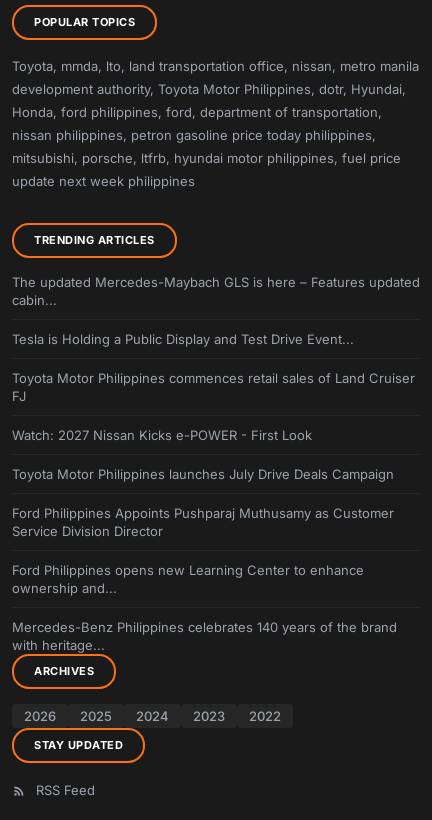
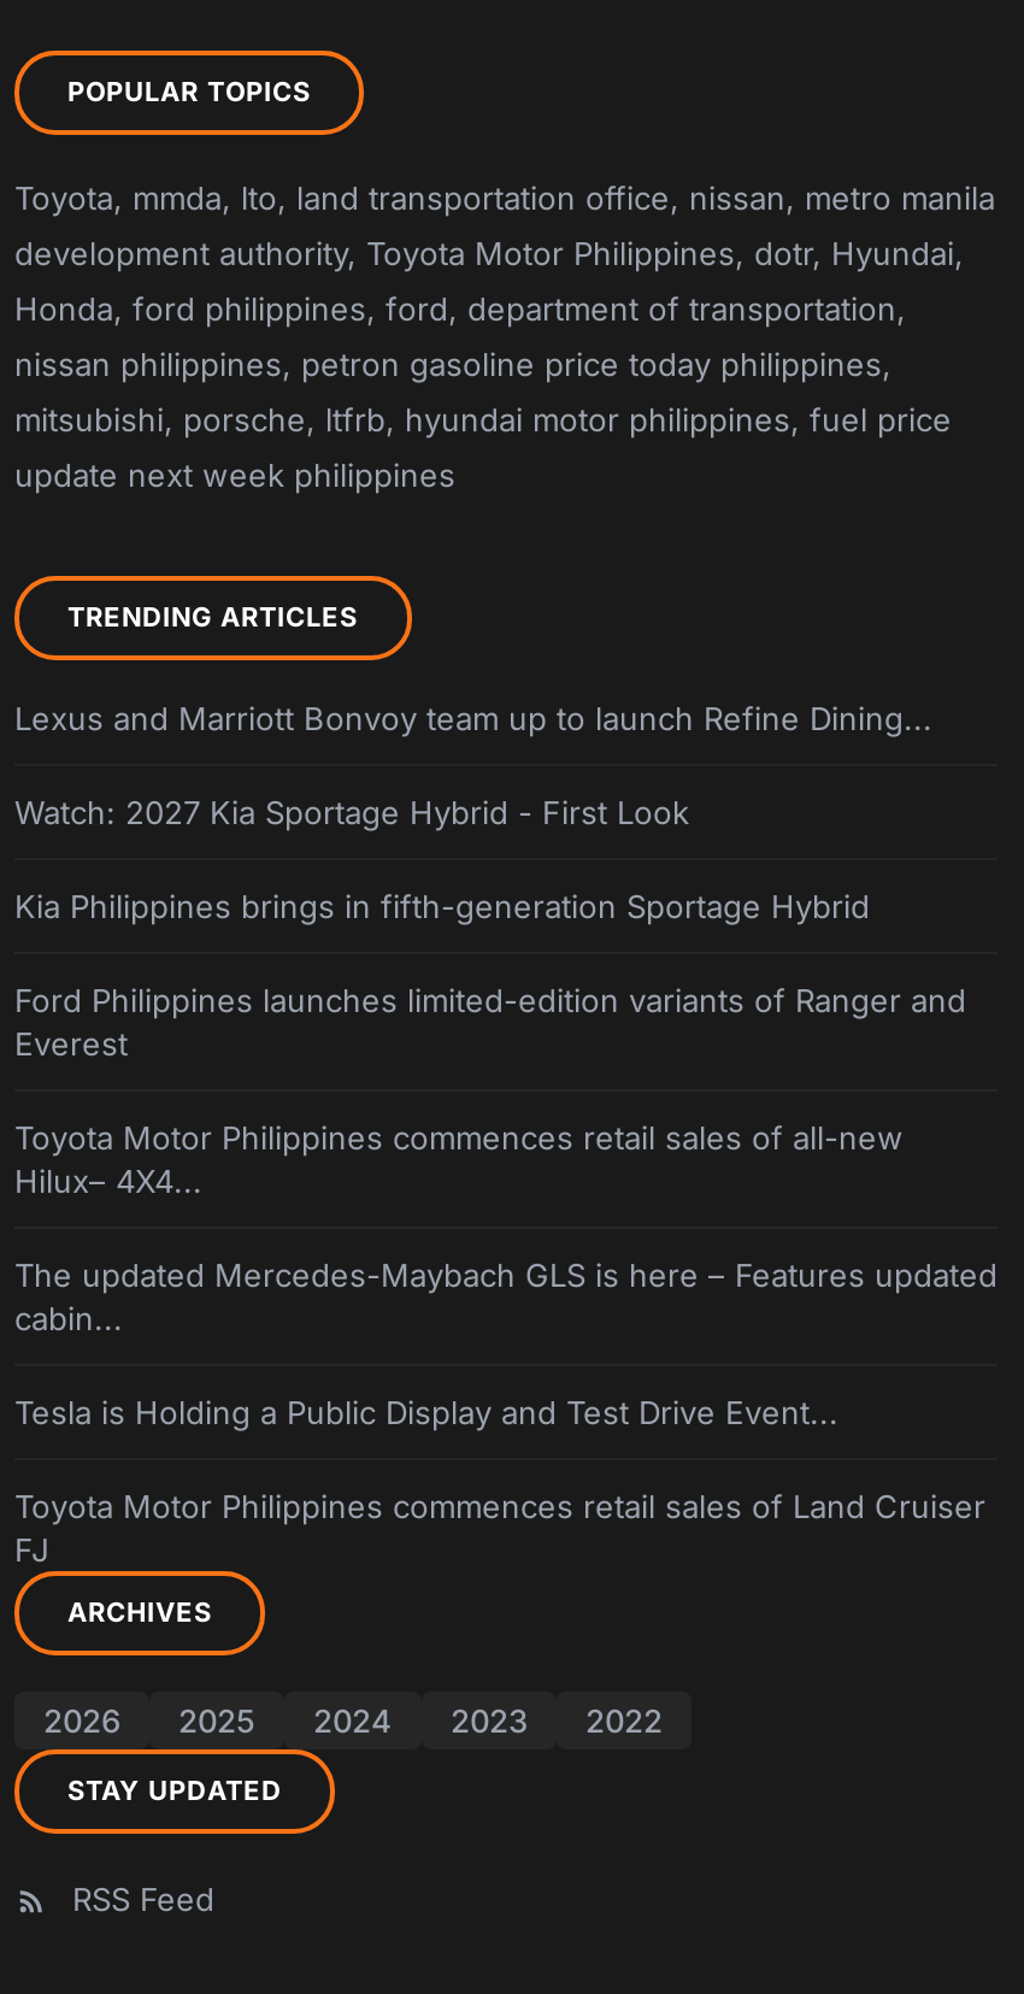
+ Lexus and Marriott Bonvoy team up to launch Refine Dining...
+ Watch: 2027 Kia Sportage Hybrid - First Look
+ Kia Philippines brings in fifth-generation Sportage Hybrid
+ Ford Philippines launches limited-edition variants of Ranger and
+ Everest
+ Toyota Motor Philippines commences retail sales of all-new
+ Hilux– 4X4...

moved down: The updated Mercedes-Maybach GLS is here – Features updated | cabin... | Tesla is Holding a Public Display and Test Drive Event... | Toyota Motor Philippines commences retail sales of Land Cruiser | FJ

- Watch: 2027 Nissan Kicks e-POWER - First Look
- Toyota Motor Philippines launches July Drive Deals Campaign
- Ford Philippines Appoints Pushparaj Muthusamy as Customer
- Service Division Director
- Ford Philippines opens new Learning Center to enhance
- ownership and...
- Mercedes-Benz Philippines celebrates 140 years of the brand
- with heritage...
